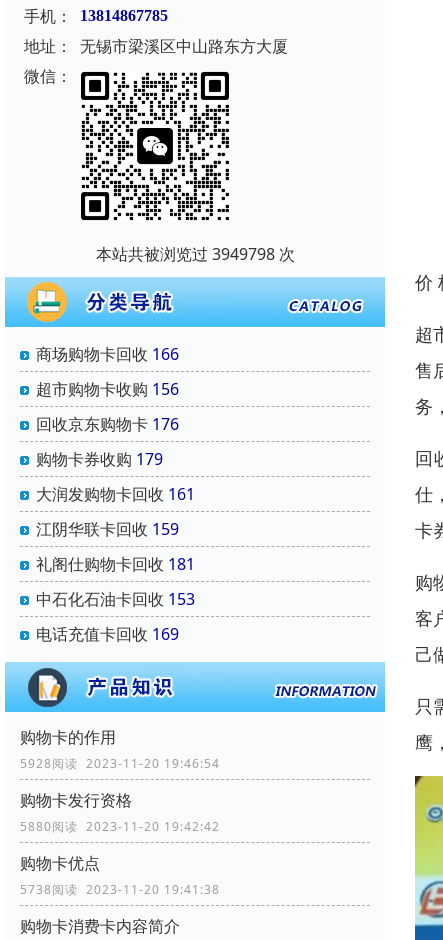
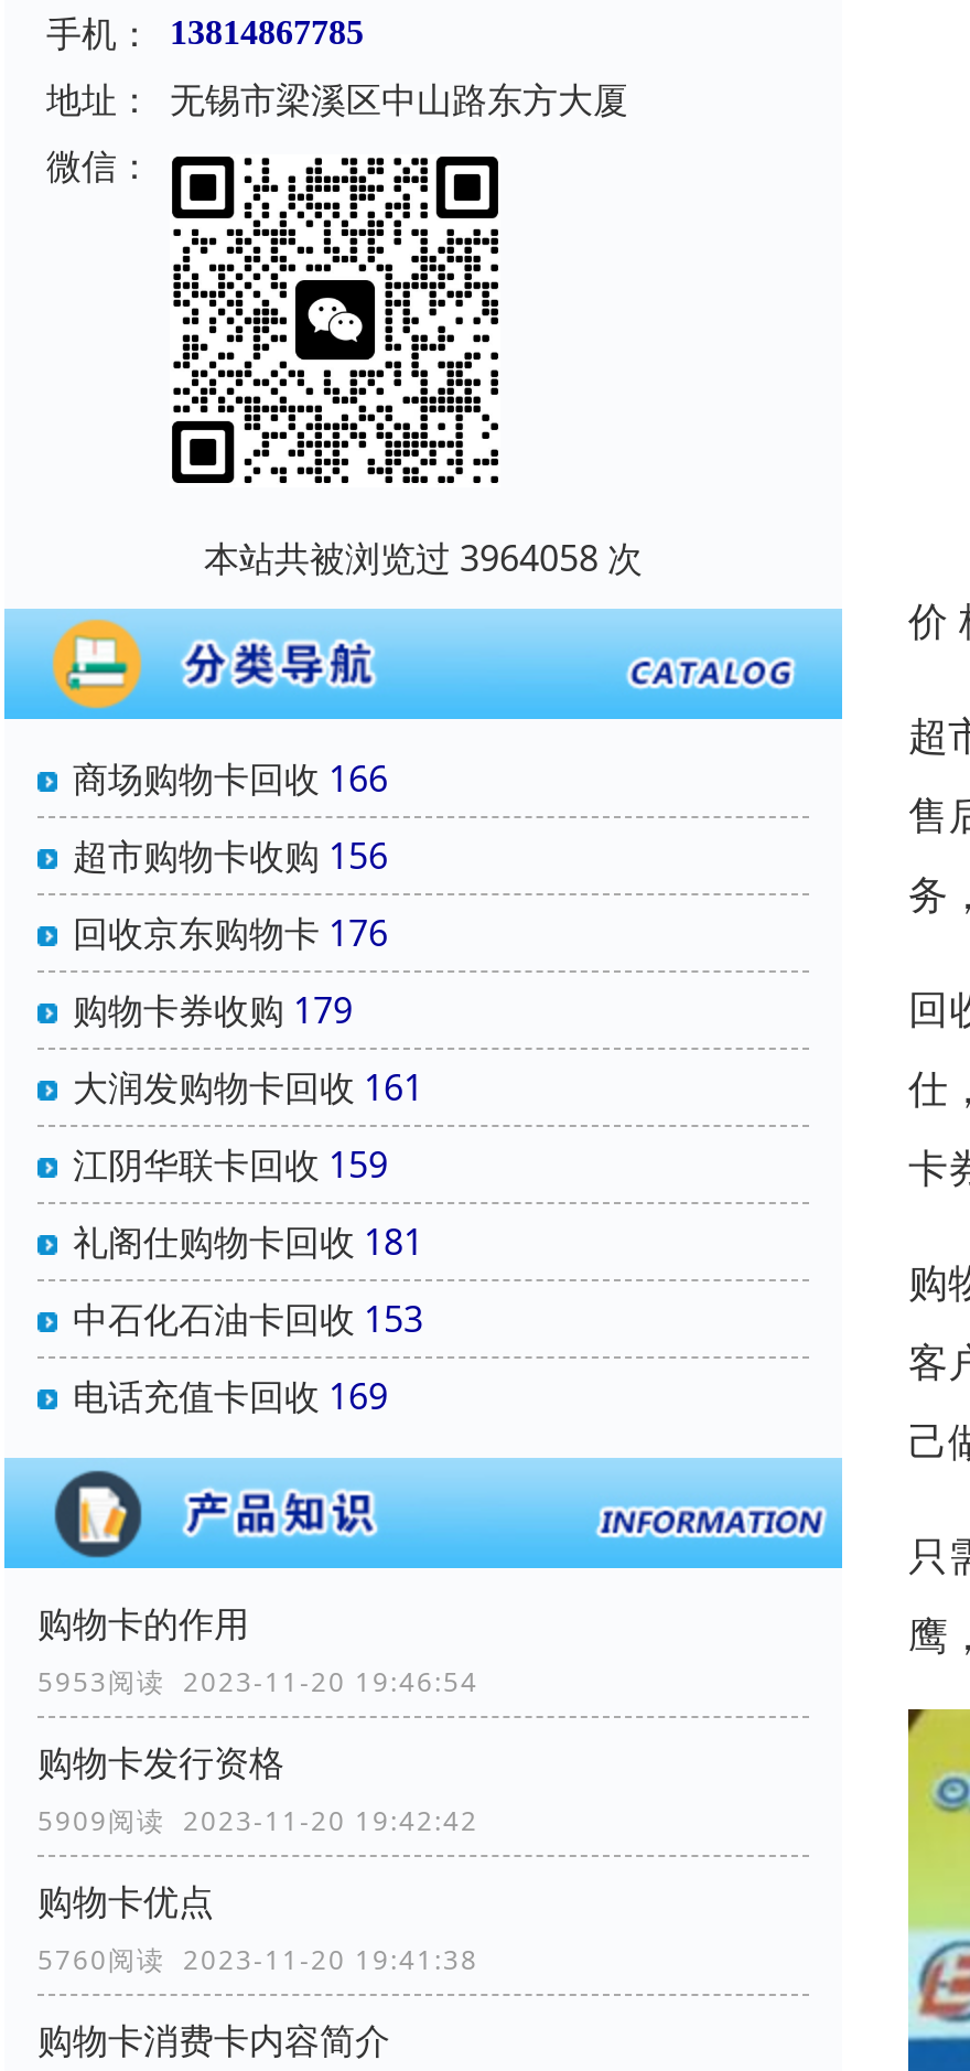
- 本站共被浏览过 3949798 次
+ 本站共被浏览过 3964058 次

- 5928阅读 2023-11-20 19:46:54
+ 5953阅读 2023-11-20 19:46:54

- 5880阅读 2023-11-20 19:42:42
+ 5909阅读 2023-11-20 19:42:42

- 5738阅读 2023-11-20 19:41:38
+ 5760阅读 2023-11-20 19:41:38
